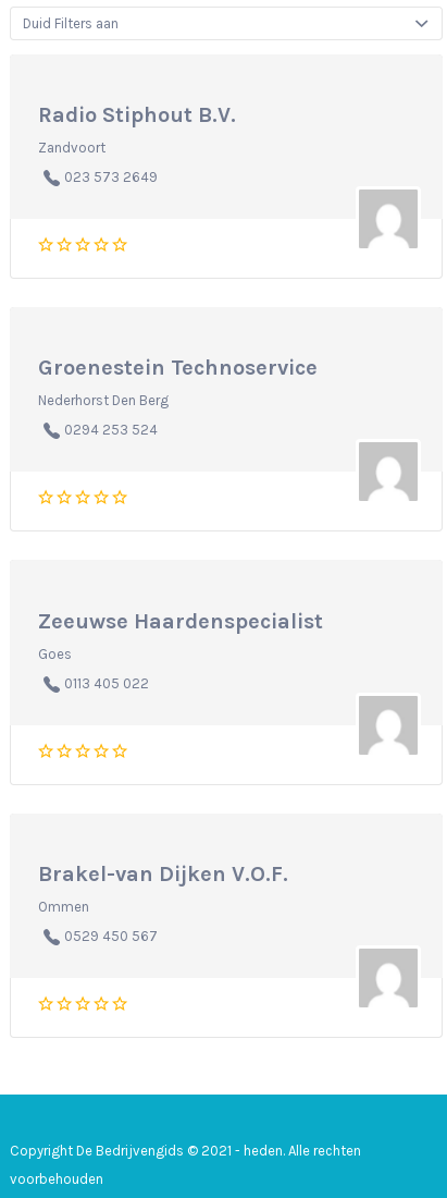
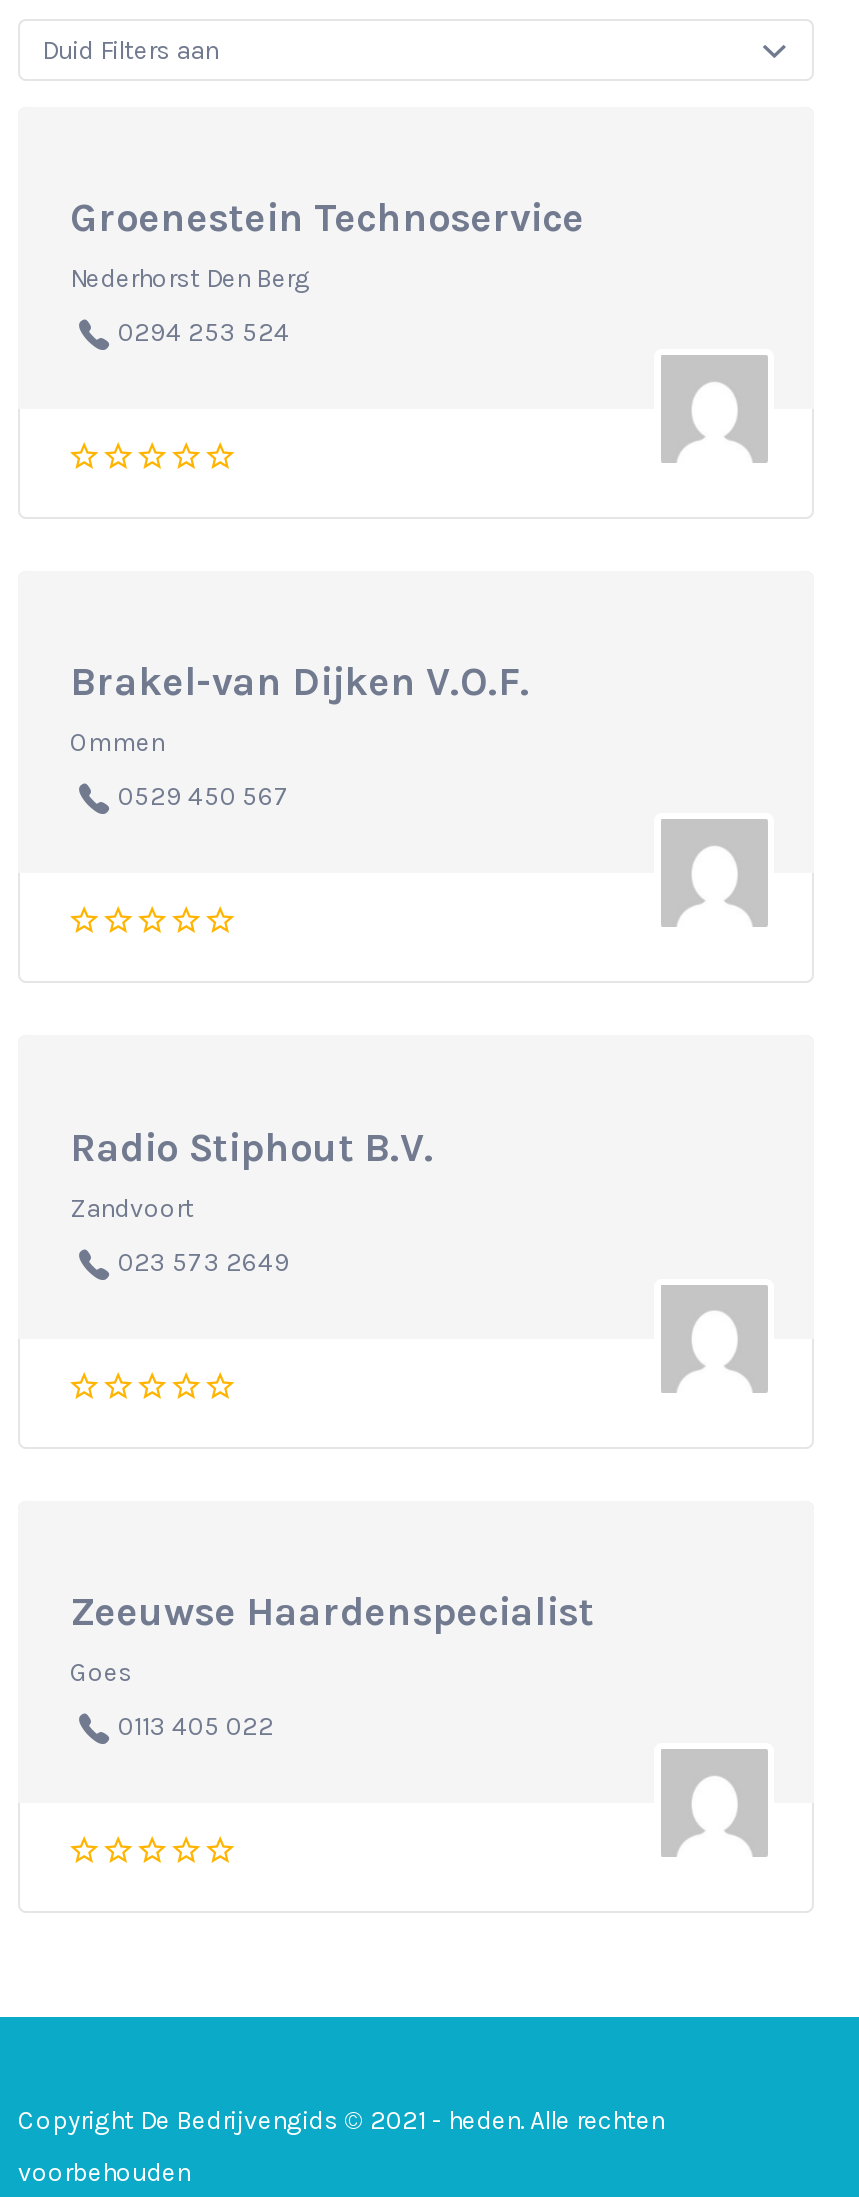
moved down: Radio Stiphout B.V. | Zandvoort | 023 573 2649

moved up: Groenestein Technoservice | Nederhorst Den Berg | 0294 253 524

moved down: Zeeuwse Haardenspecialist | Goes | 0113 405 022

moved up: Brakel-van Dijken V.O.F. | Ommen | 0529 450 567
